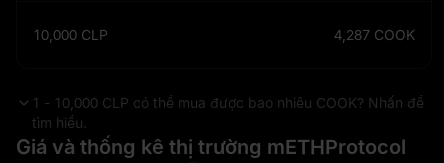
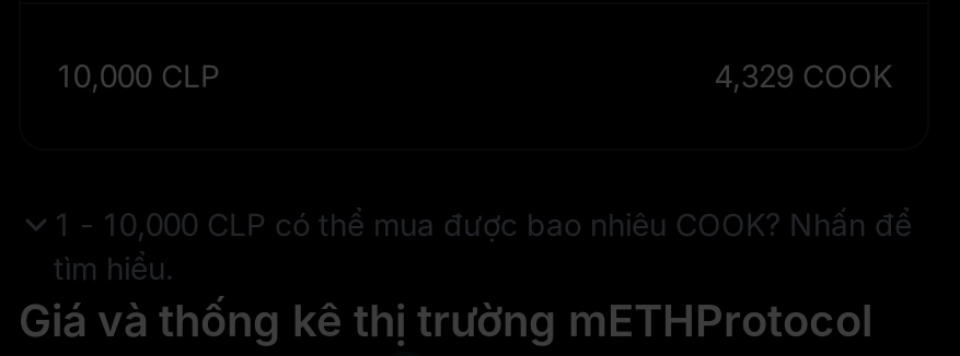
- 4,287 COOK
+ 4,329 COOK
